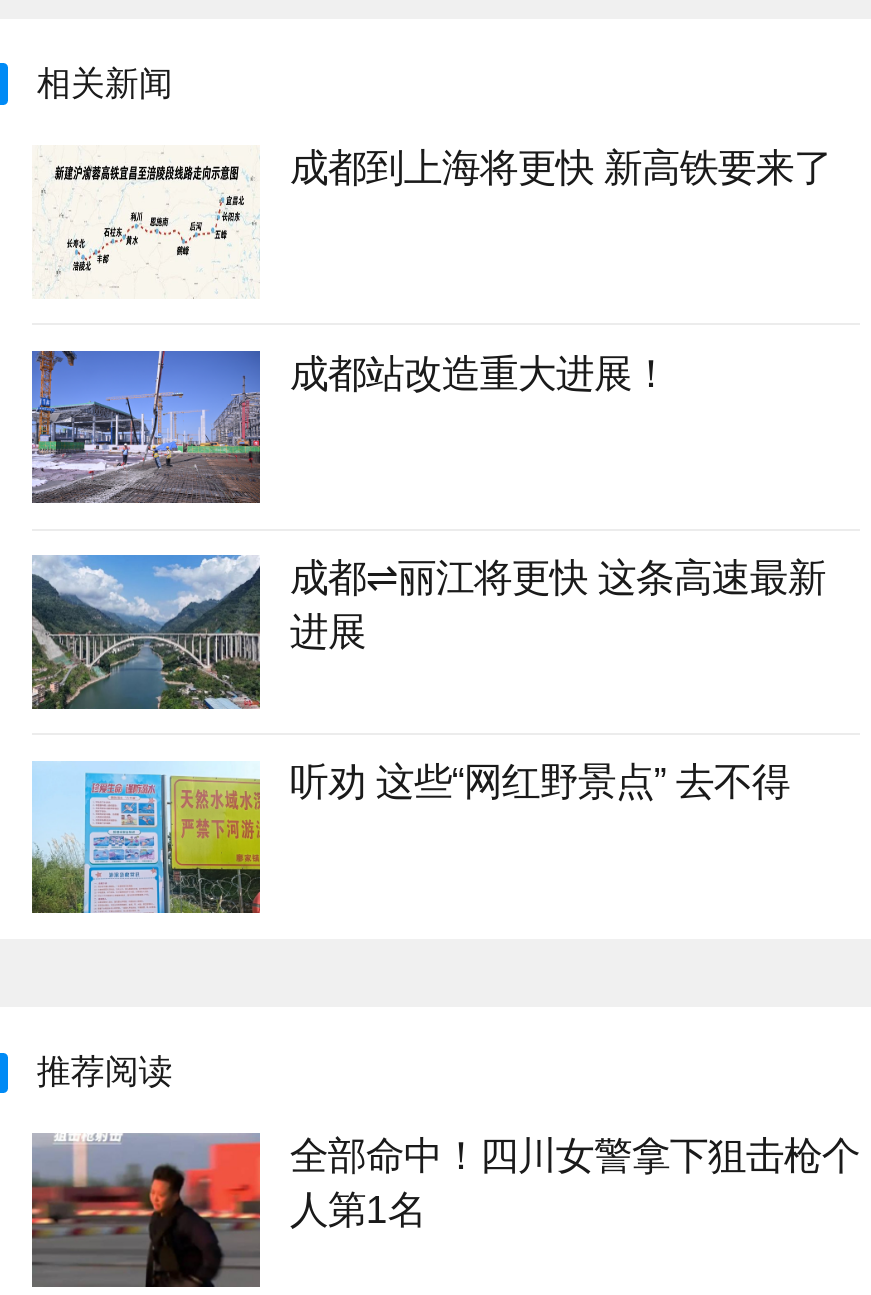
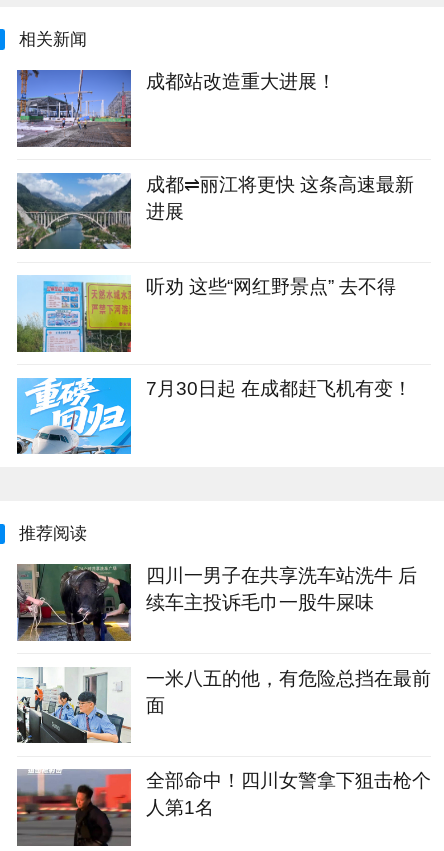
- [image]
- 成都到上海将更快 新高铁要来了

moved up: [image] | 成都站改造重大进展！ | 进展 | 听劝 这些“网红野景点” 去不得

moved up: [image]

+ [image]
+ 7月30日起 在成都赶飞机有变！

+ [image]
+ 四川一男子在共享洗车站洗牛 后
+ 续车主投诉毛巾一股牛屎味
+ 一米八五的他，有危险总挡在最前
+ 面

+ [image]
